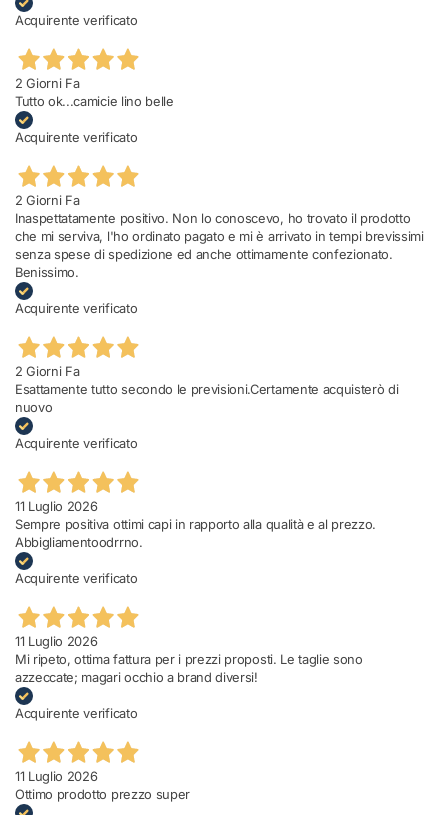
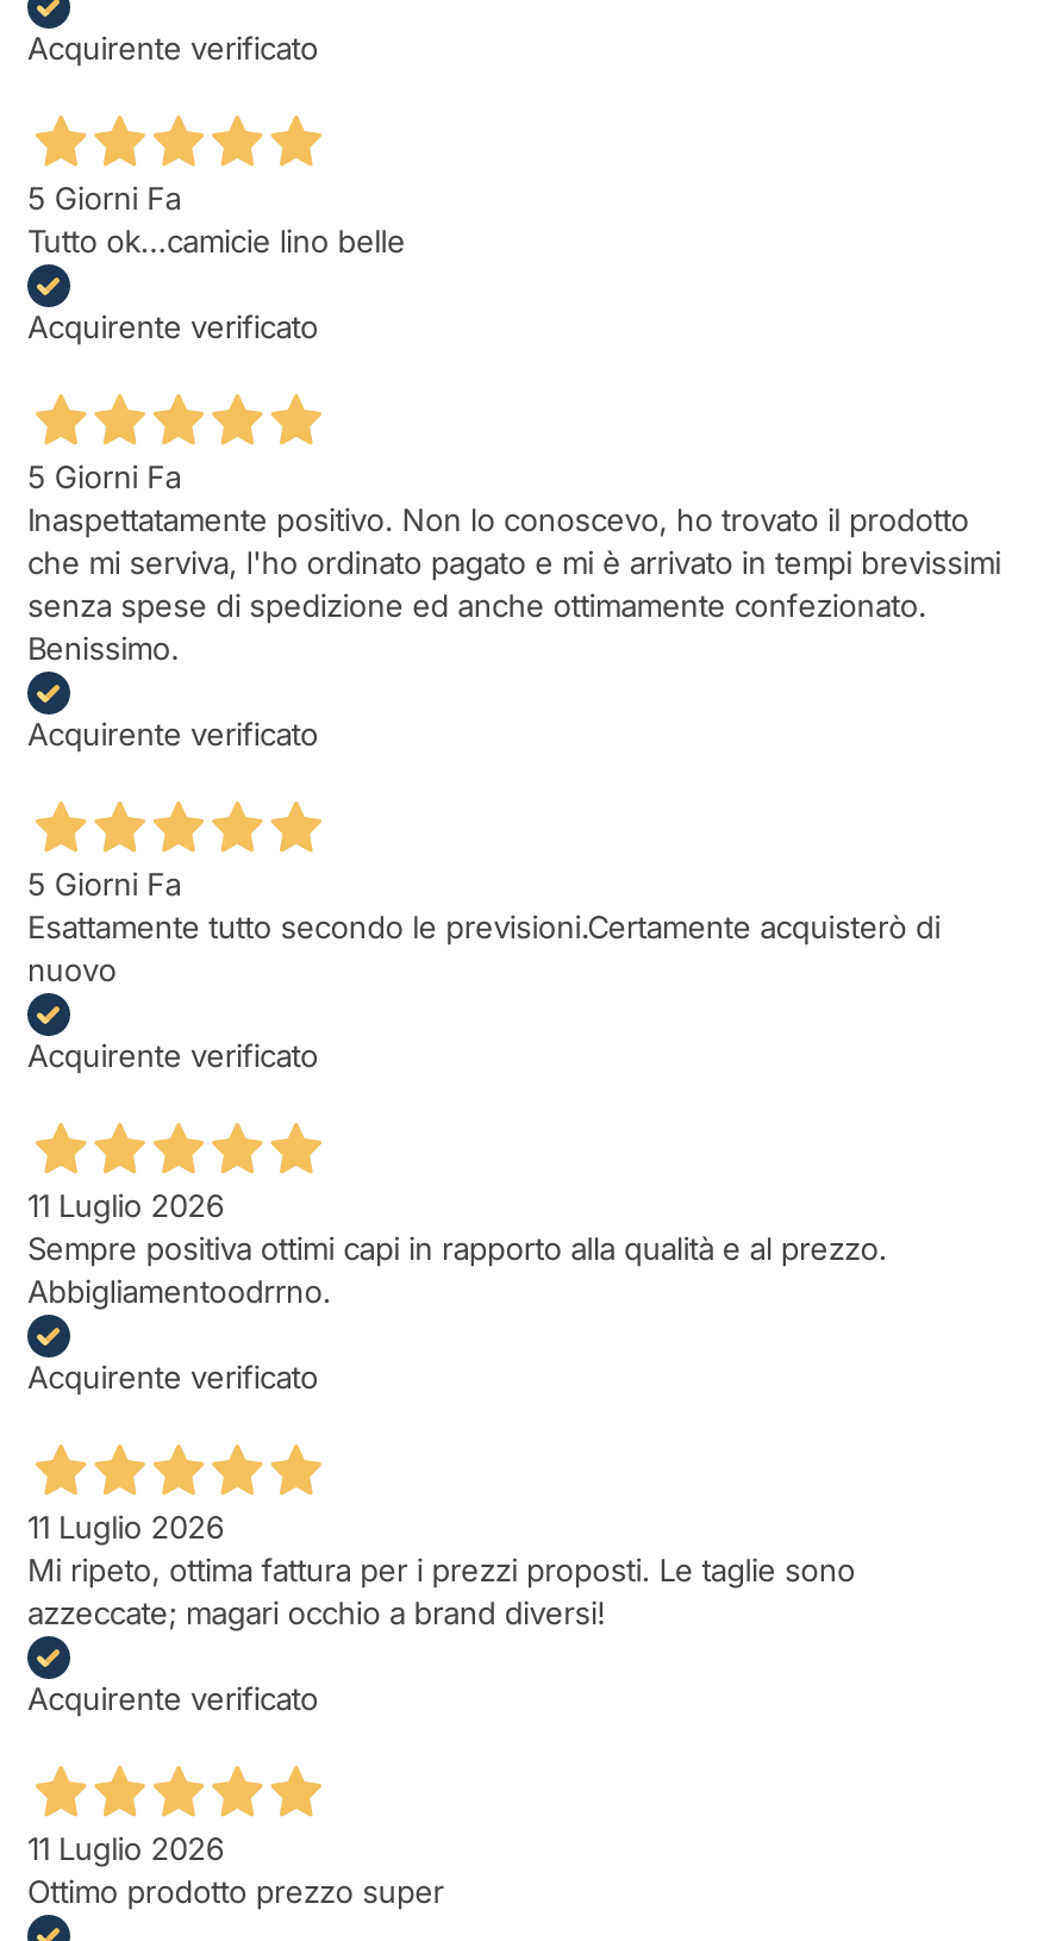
- 2 Giorni Fa
+ 5 Giorni Fa

- 2 Giorni Fa
+ 5 Giorni Fa

- 2 Giorni Fa
+ 5 Giorni Fa
